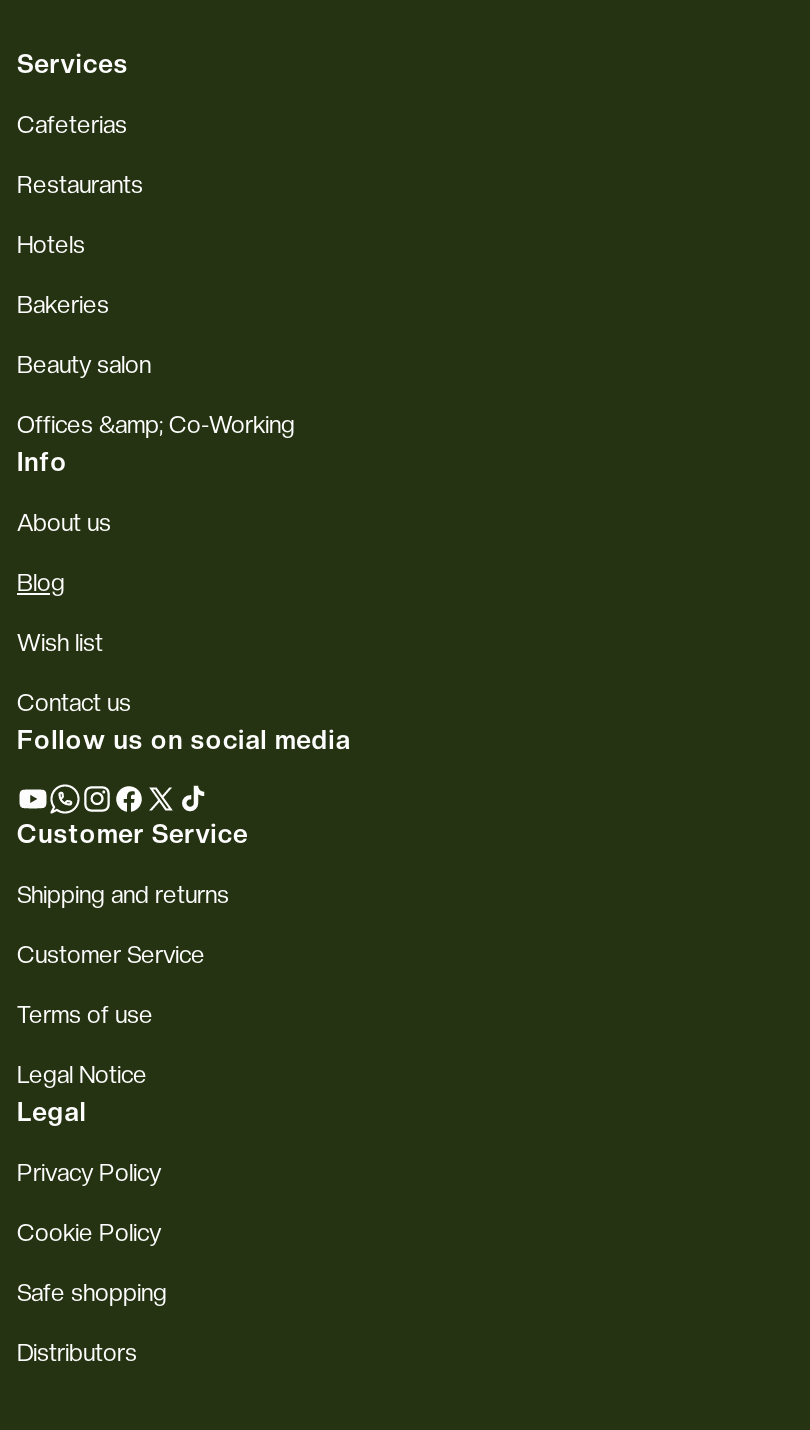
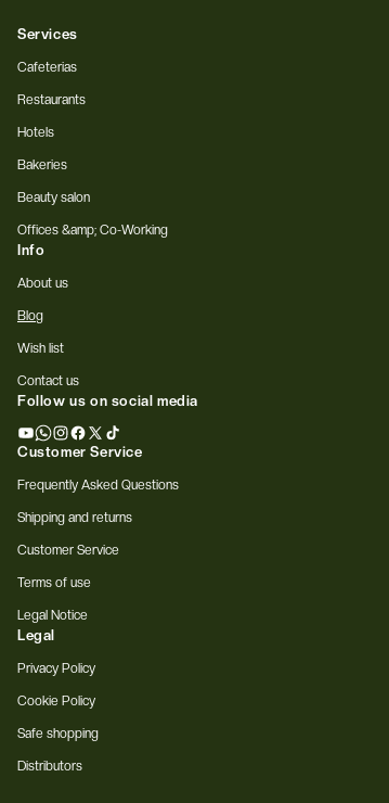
+ Frequently Asked Questions
